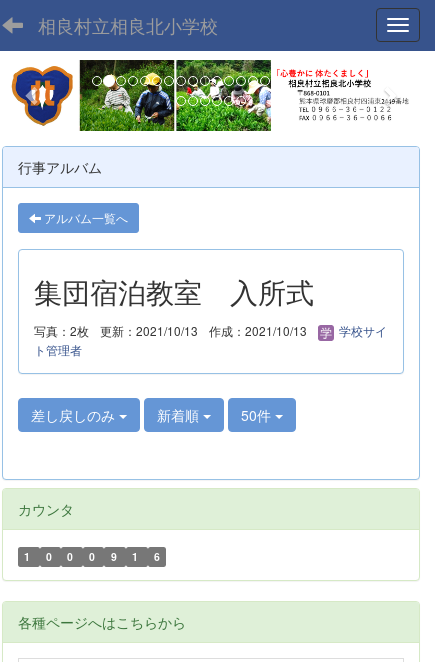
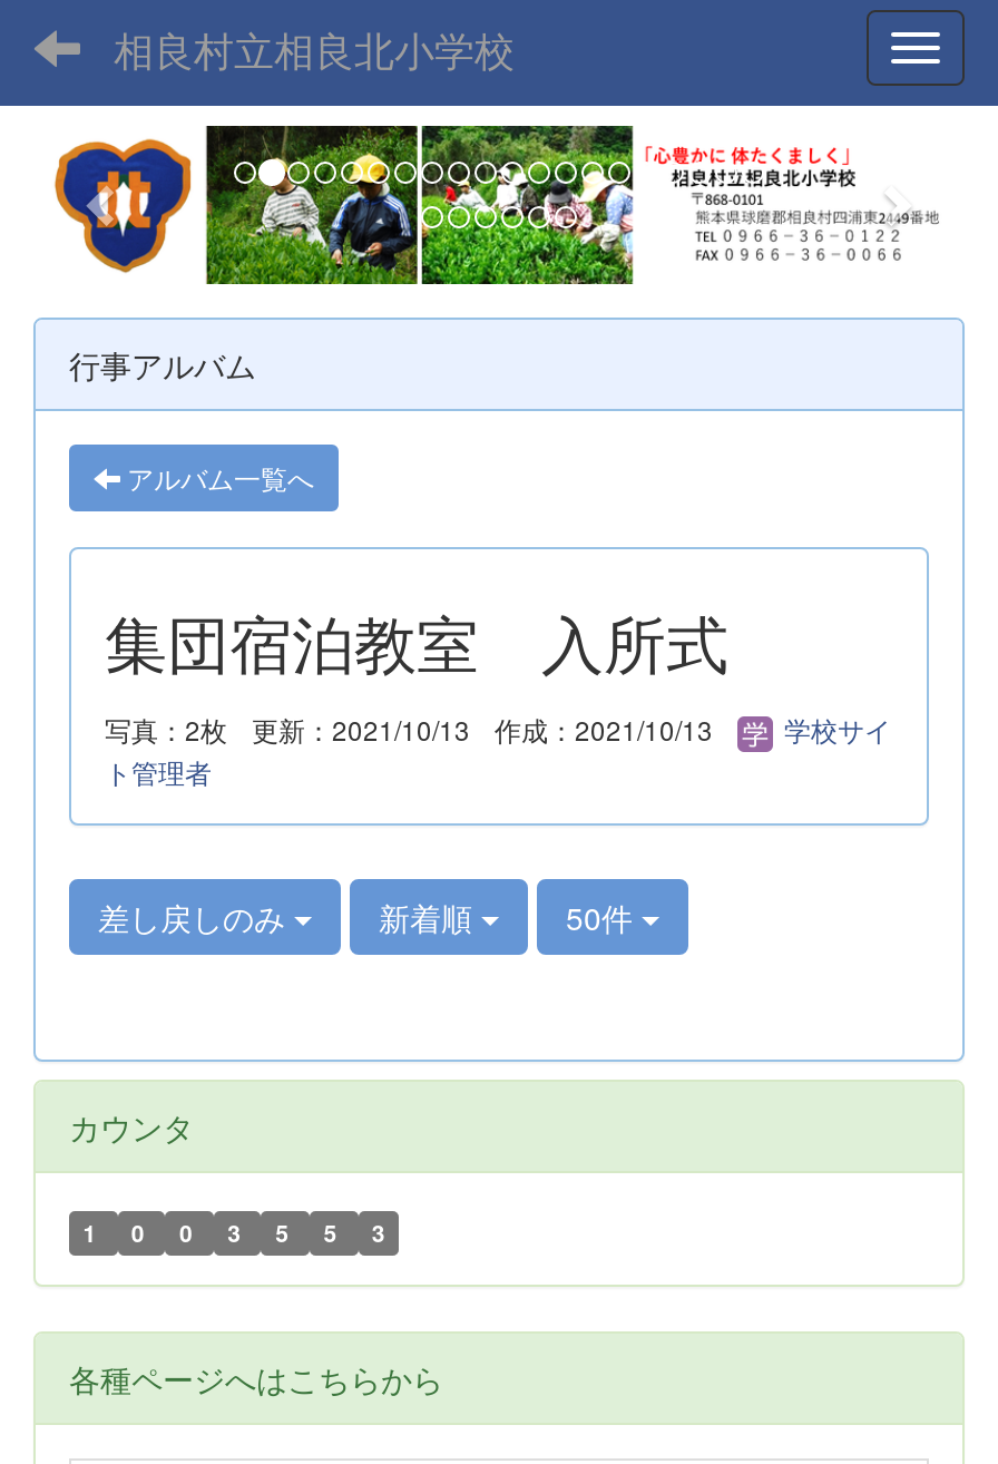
- 0
+ 3

- 9
+ 5

- 1
+ 5

- 6
+ 3
